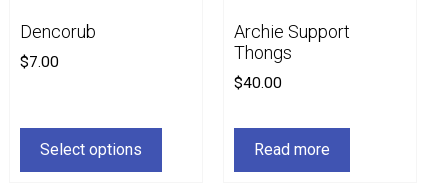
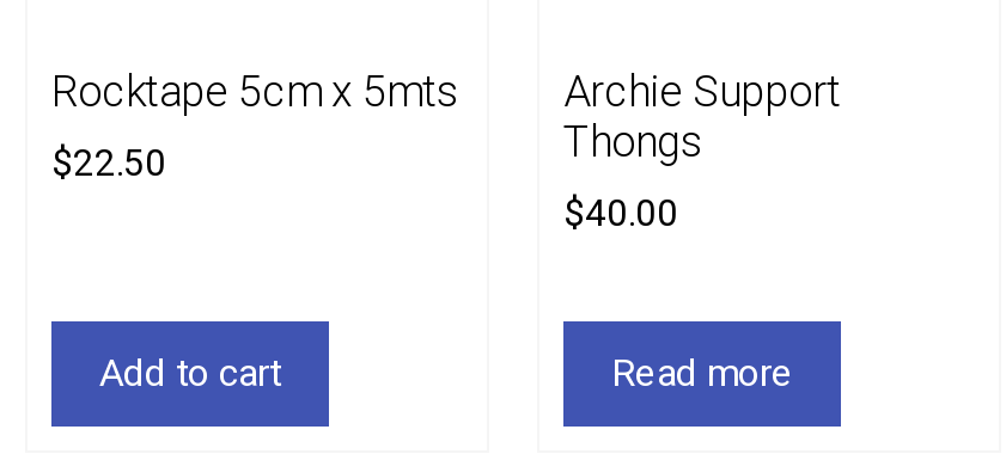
- Dencorub
+ Rocktape 5cm x 5mts

- $7.00
+ $22.50

- Select options
+ Add to cart
